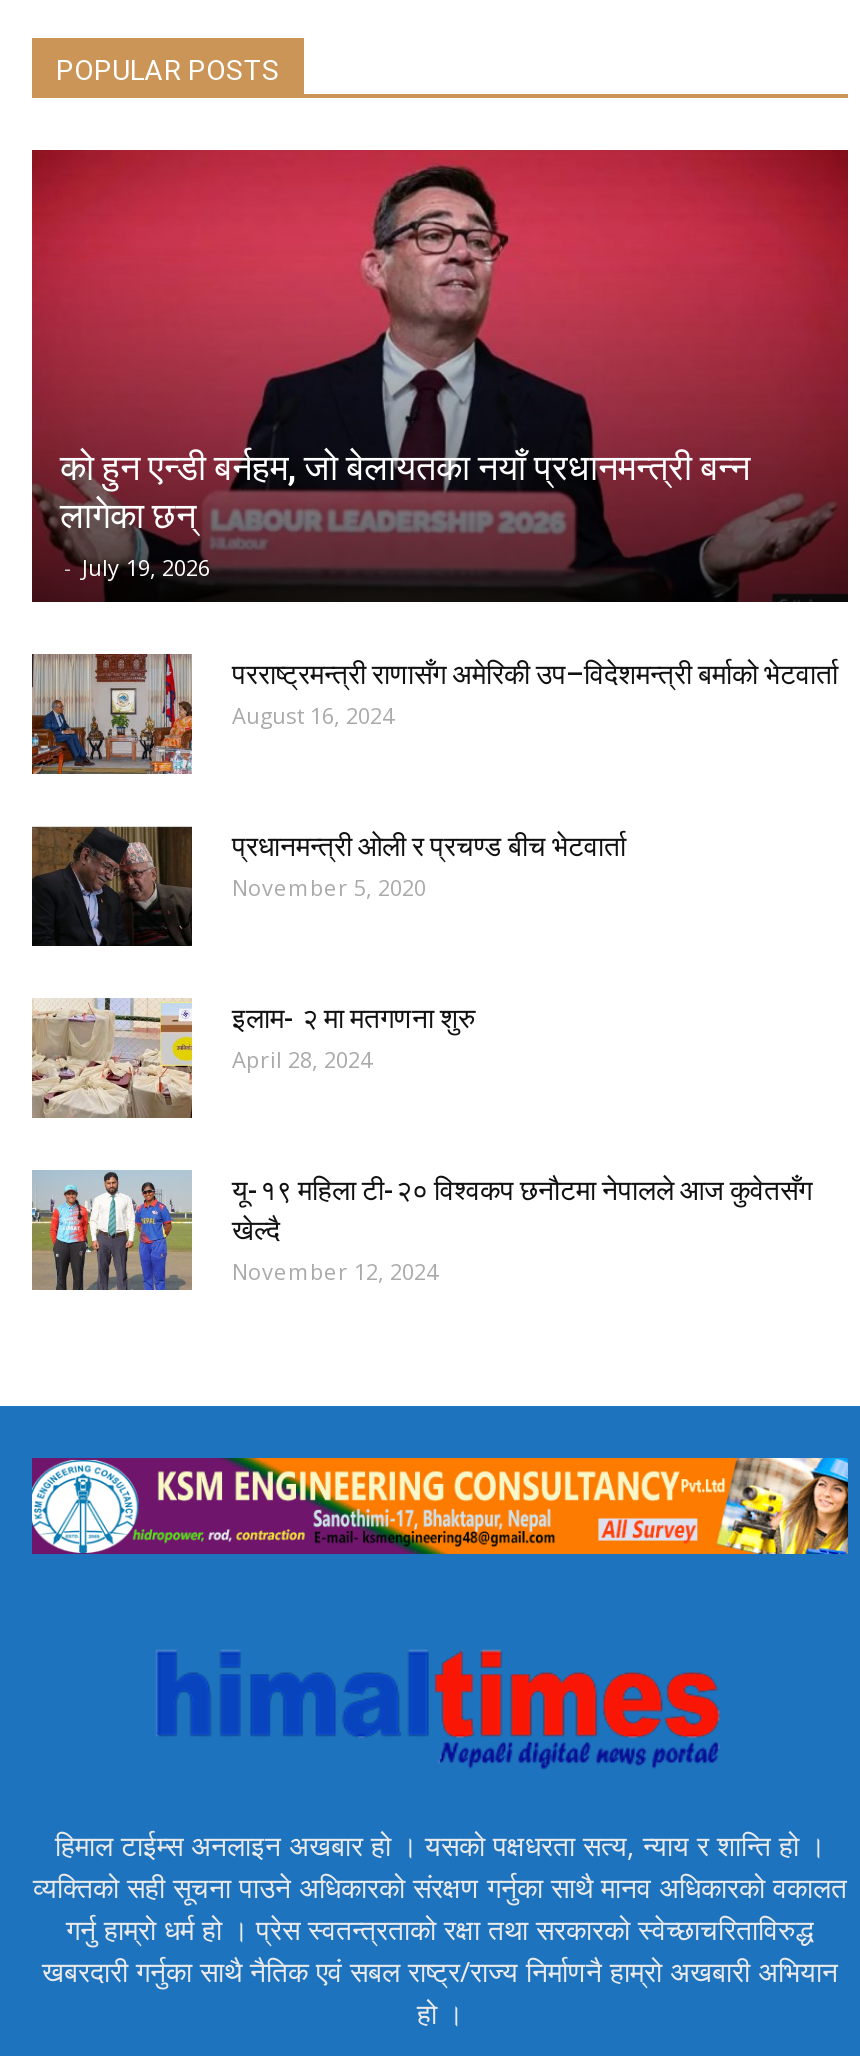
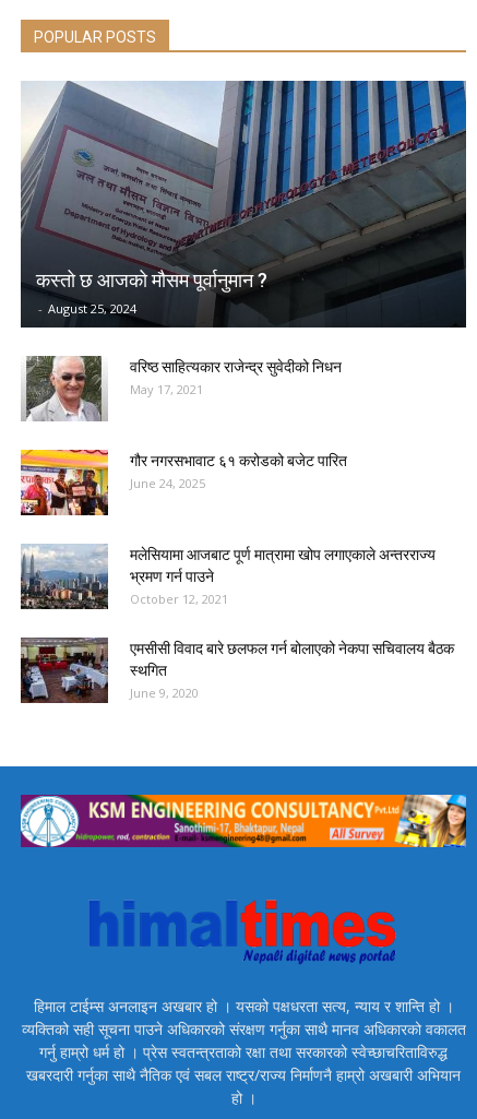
- [image]
- को हुन एन्डी बर्नहम, जो बेलायतका नयाँ प्रधानमन्त्री बन्न
- लागेका छन्
- - July 19, 2026
+ [image]
+ कस्तो छ आजको मौसम पूर्वानुमान ?
+ - August 25, 2024

- [image]
- परराष्ट्रमन्त्री राणासँग अमेरिकी उप–विदेशमन्त्री बर्माको भेटवार्ता
- August 16, 2024
+ [image]
+ वरिष्ठ साहित्यकार राजेन्द्र सुवेदीको निधन
+ May 17, 2021

- [image]
- प्रधानमन्त्री ओली र प्रचण्ड बीच भेटवार्ता
- November 5, 2020
+ [image]
+ गौर नगरसभावाट ६१ करोडको बजेट पारित
+ June 24, 2025

- [image]
- इलाम- २ मा मतगणना शुरु
- April 28, 2024
+ [image]
+ मलेसियामा आजबाट पूर्ण मात्रामा खोप लगाएकाले अन्तरराज्य
+ भ्रमण गर्न पाउने
+ October 12, 2021

- [image]
- यू-१९ महिला टी-२० विश्वकप छनौटमा नेपालले आज कुवेतसँग
- खेल्दै
- November 12, 2024
+ [image]
+ एमसीसी विवाद बारे छलफल गर्न बोलाएको नेकपा सचिवालय बैठक
+ स्थगित
+ June 9, 2020
